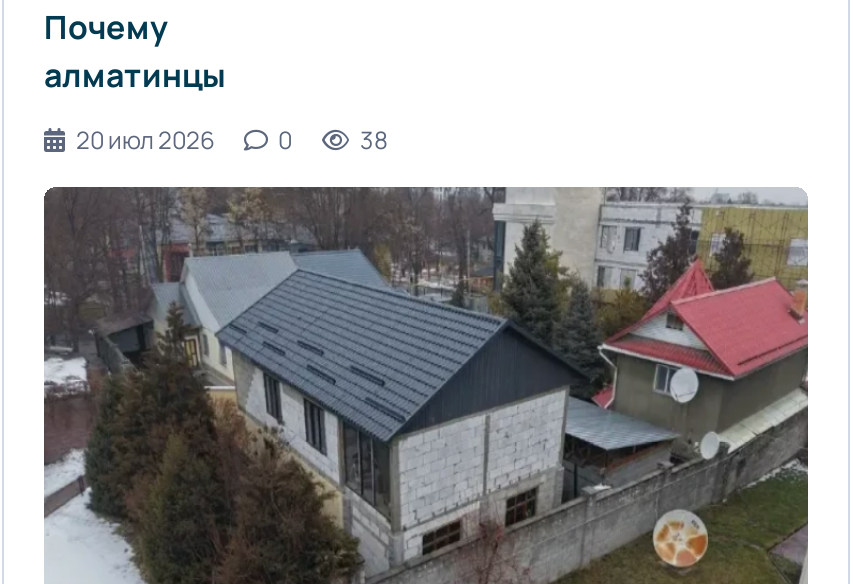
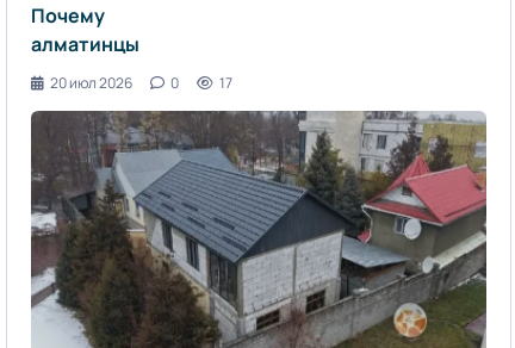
- 38
+ 17
